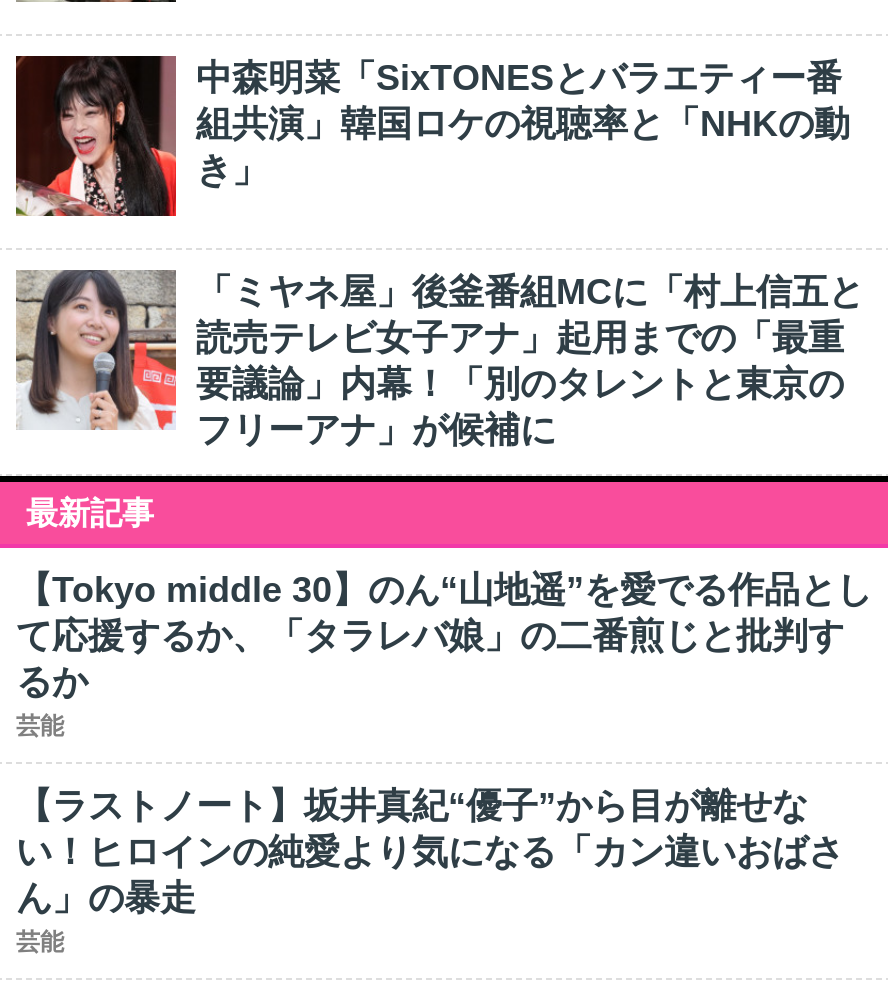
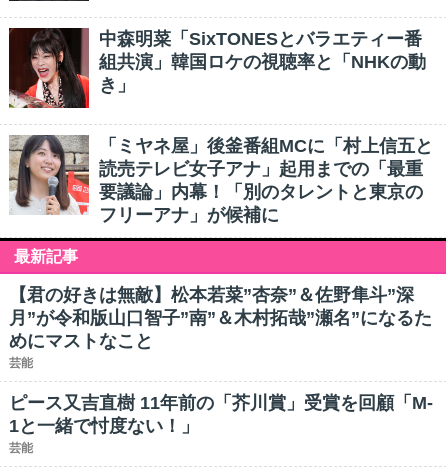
- 【Tokyo middle 30】のん“山地遥”を愛でる作品とし
- て応援するか、「タラレバ娘」の二番煎じと批判す
- るか
+ 【君の好きは無敵】松本若菜”杏奈”＆佐野隼斗”深
+ 月”が令和版山口智子”南”＆木村拓哉”瀬名”になるた
+ めにマストなこと

- 【ラストノート】坂井真紀“優子”から目が離せな
- い！ヒロインの純愛より気になる「カン違いおばさ
- ん」の暴走
+ ピース又吉直樹 11年前の「芥川賞」受賞を回顧「M-
+ 1と一緒で忖度ない！」
